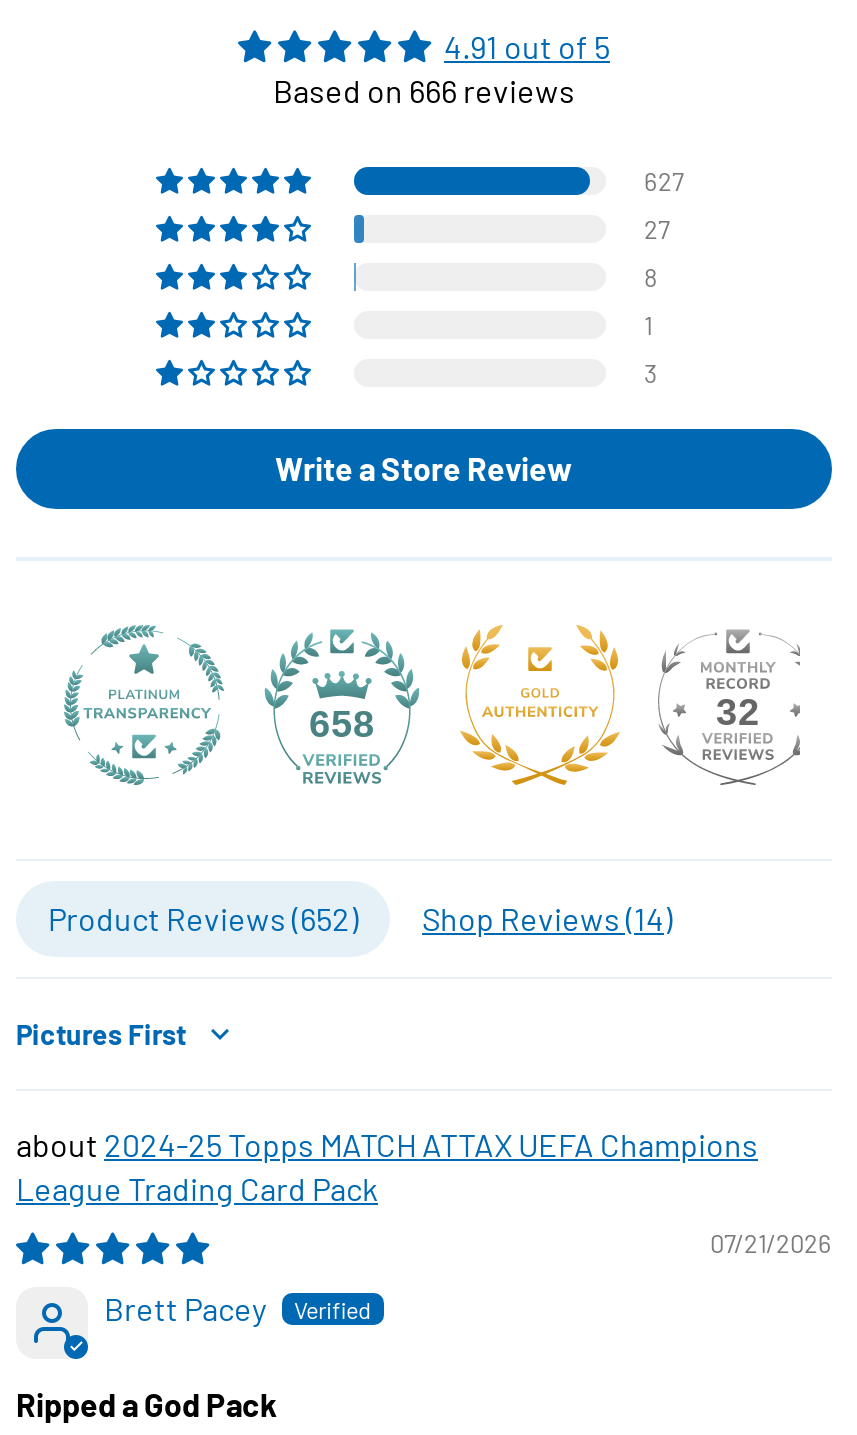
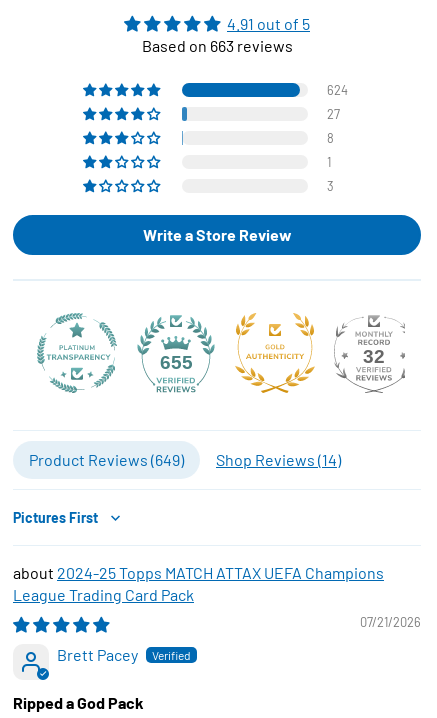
- Based on 666 reviews
+ Based on 663 reviews

- 627
+ 624

- 658
+ 655

- Product Reviews (652)
+ Product Reviews (649)
